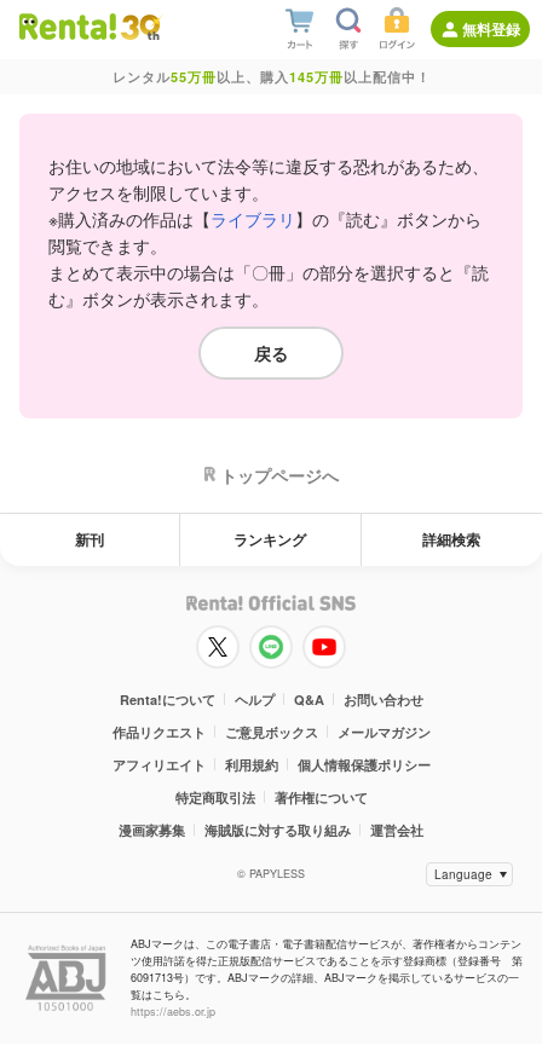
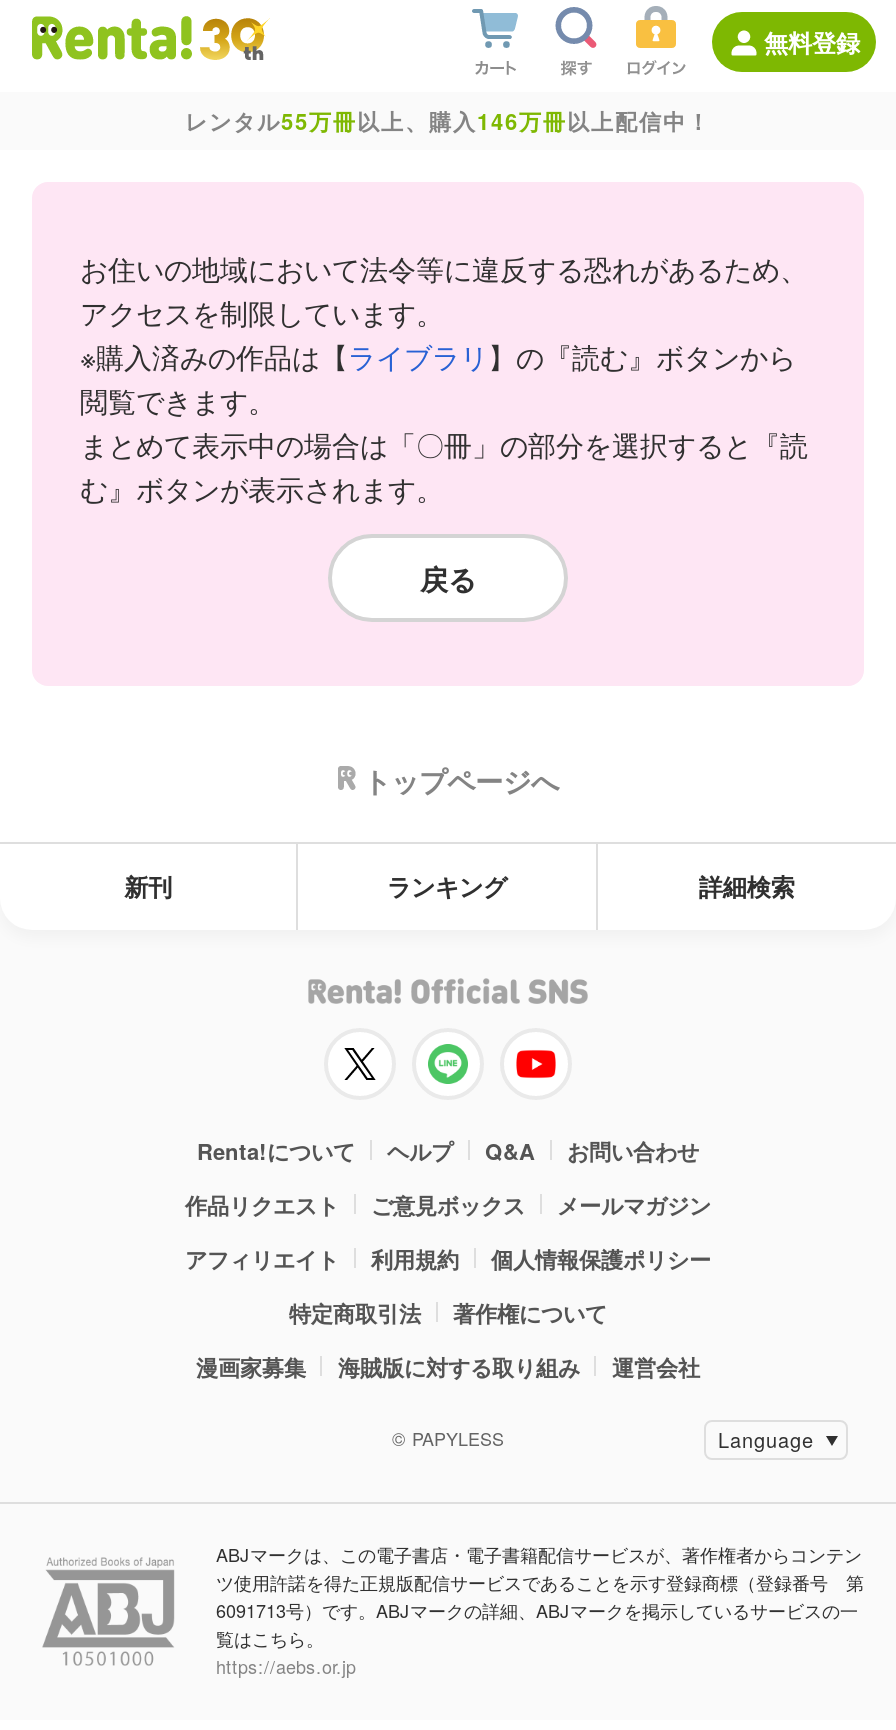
- レンタル55万冊以上、購入145万冊以上配信中！
+ レンタル55万冊以上、購入146万冊以上配信中！
